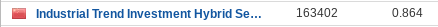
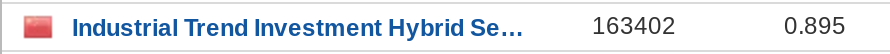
- 0.864
+ 0.895
